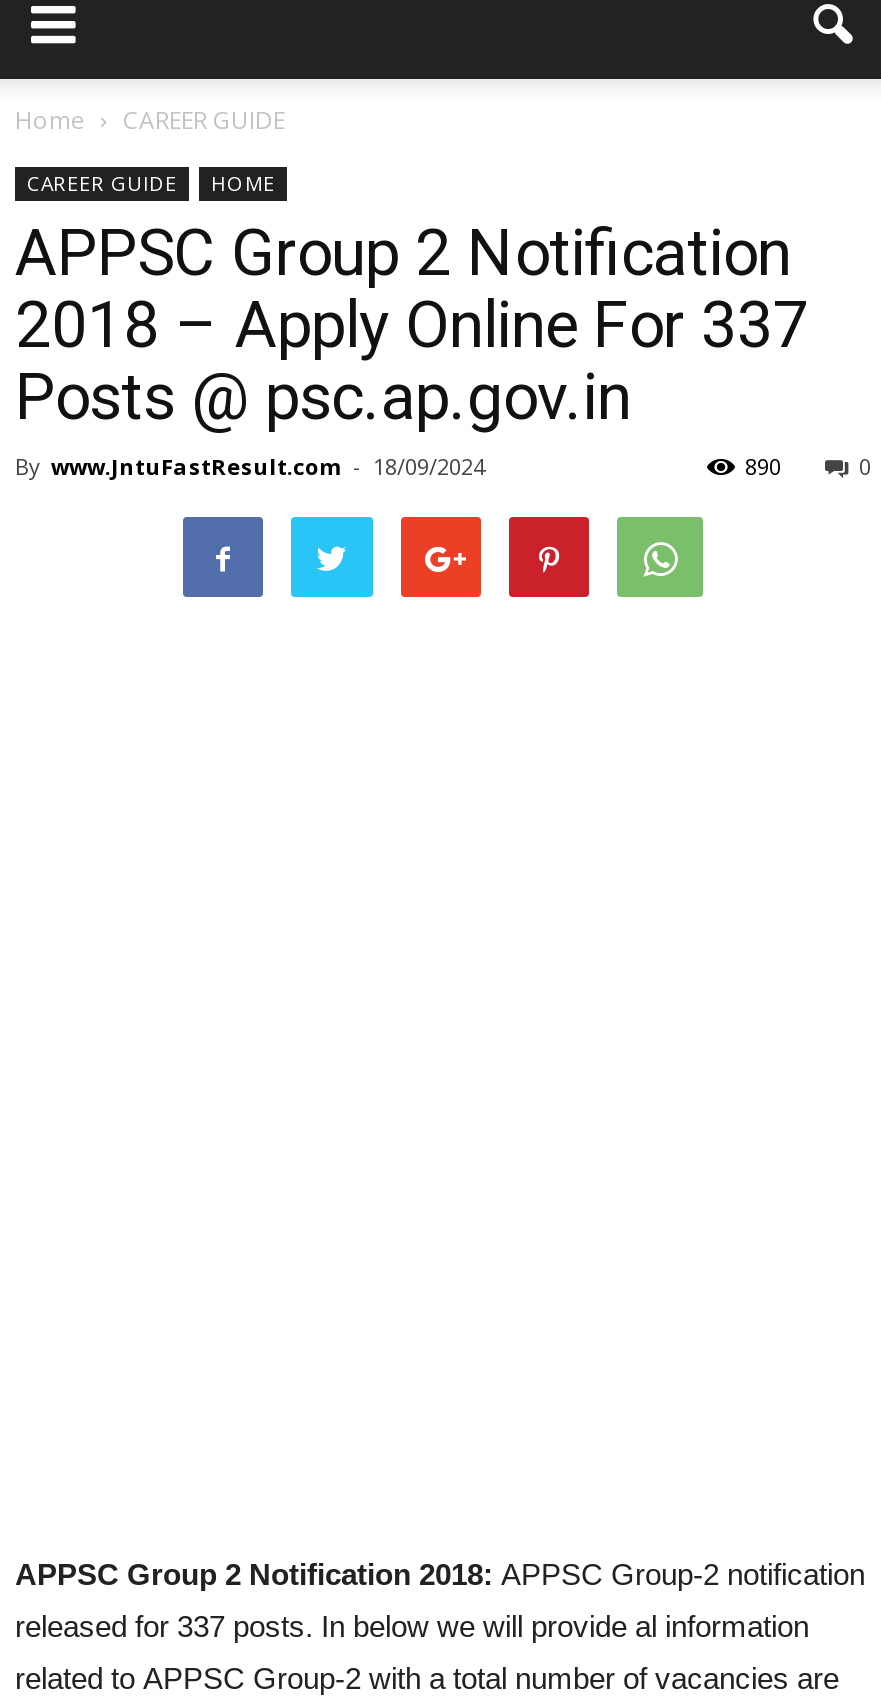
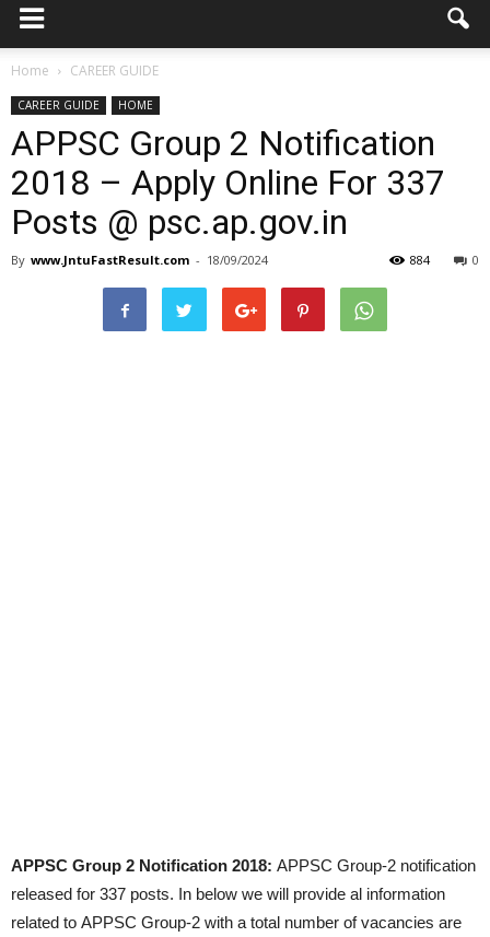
- 890
+ 884
